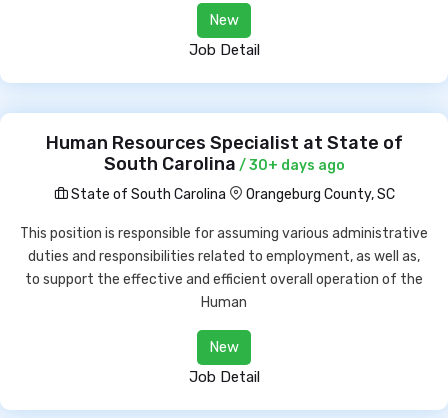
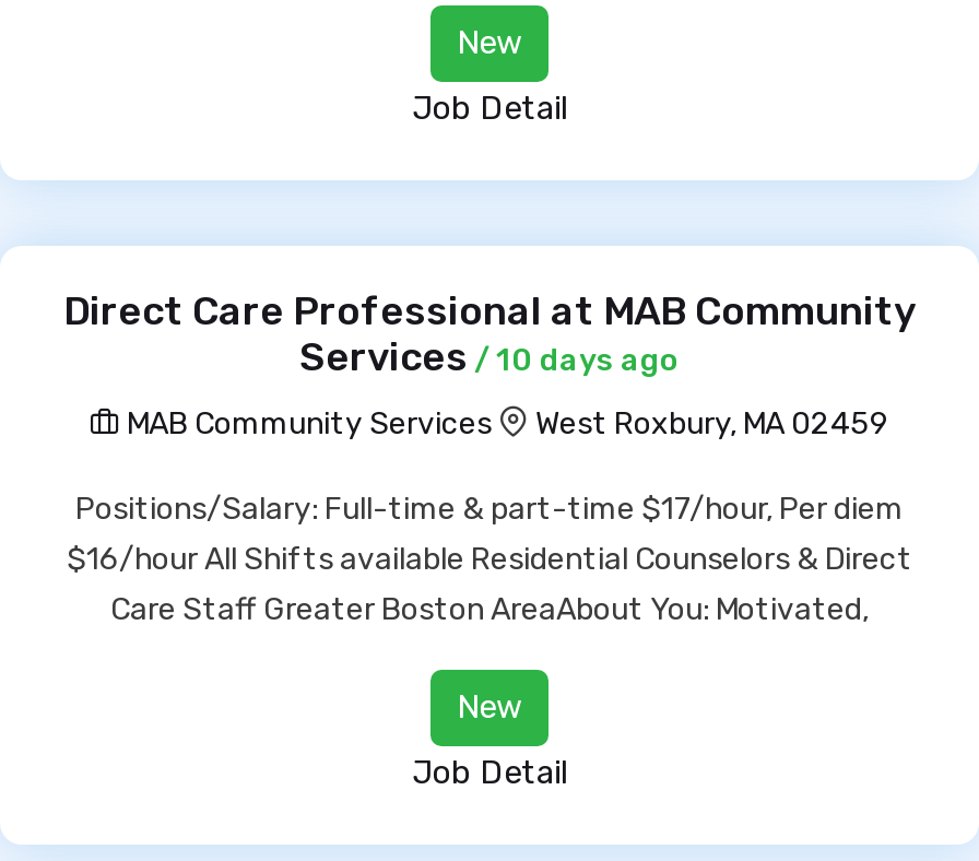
- Human Resources Specialist at State of
- South Carolina / 30+ days ago
+ Direct Care Professional at MAB Community
+ Services / 10 days ago

- State of South Carolina
- Orangeburg County, SC
+ MAB Community Services
+ West Roxbury, MA 02459

- This position is responsible for assuming various administrative
- duties and responsibilities related to employment, as well as,
- to support the effective and efficient overall operation of the
- Human
+ Positions/Salary: Full-time & part-time $17/hour, Per diem
+ $16/hour All Shifts available Residential Counselors & Direct
+ Care Staff Greater Boston AreaAbout You: Motivated,
